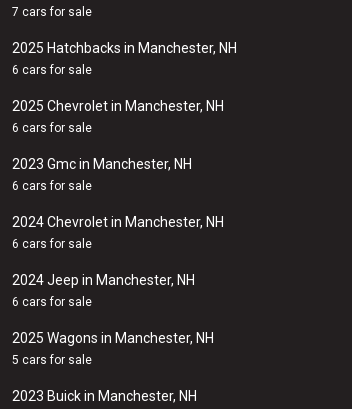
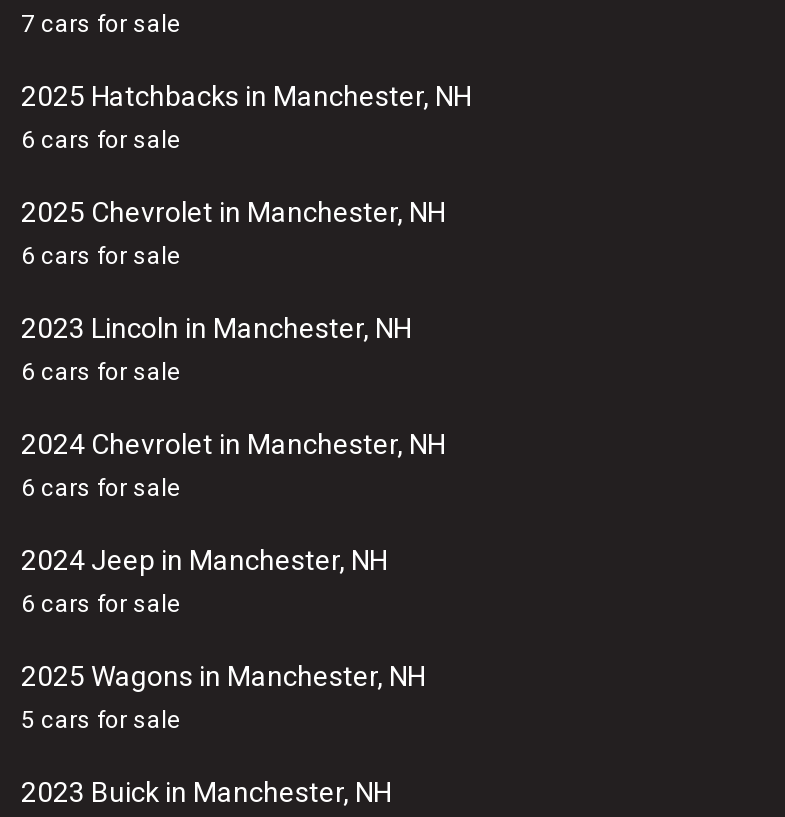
- 2023 Gmc in Manchester, NH
+ 2023 Lincoln in Manchester, NH
